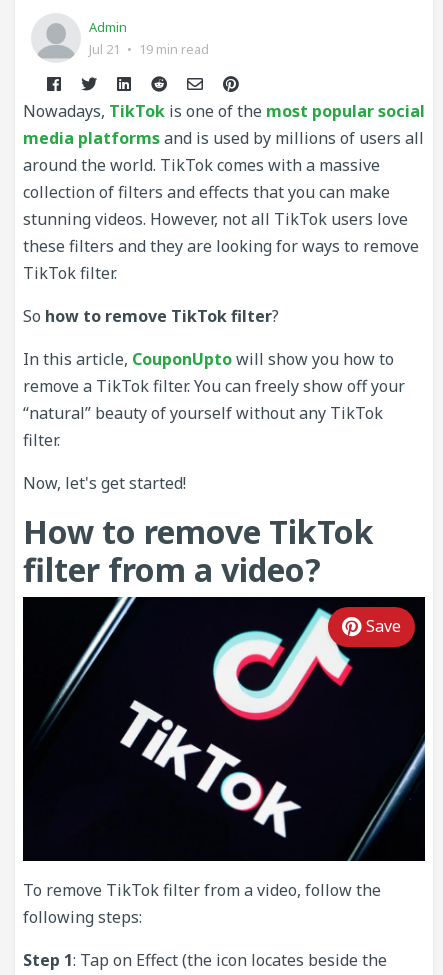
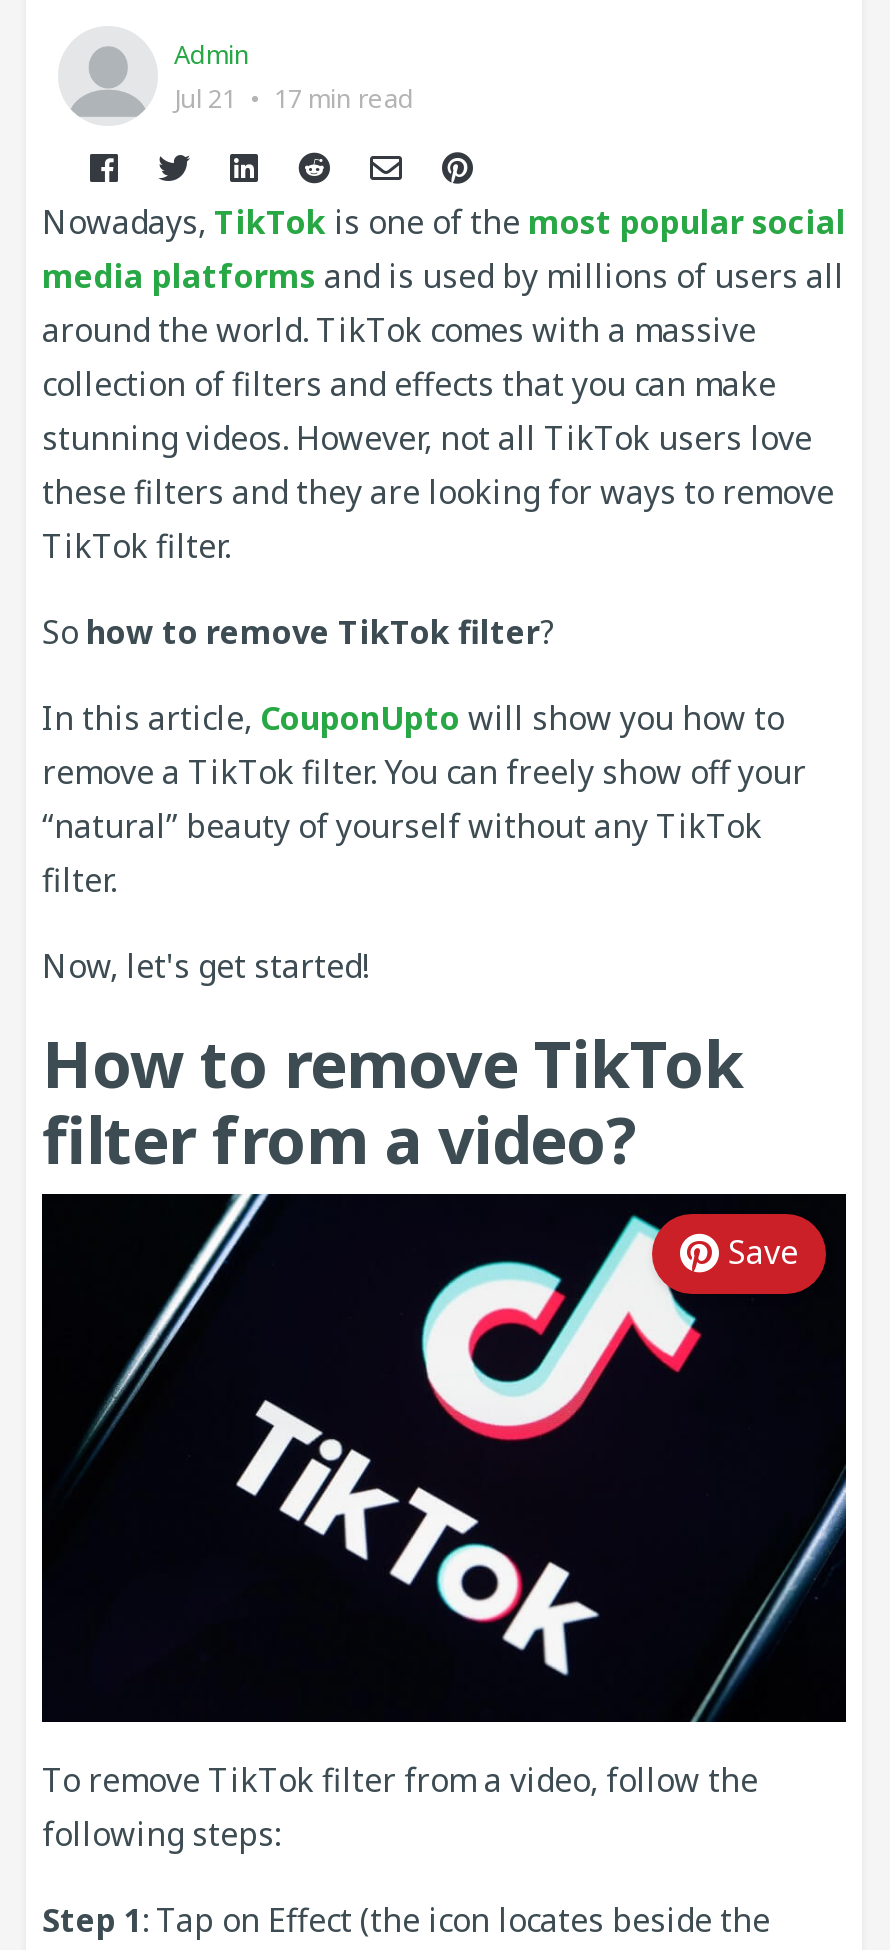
- Jul 21 • 19 min read
+ Jul 21 • 17 min read
